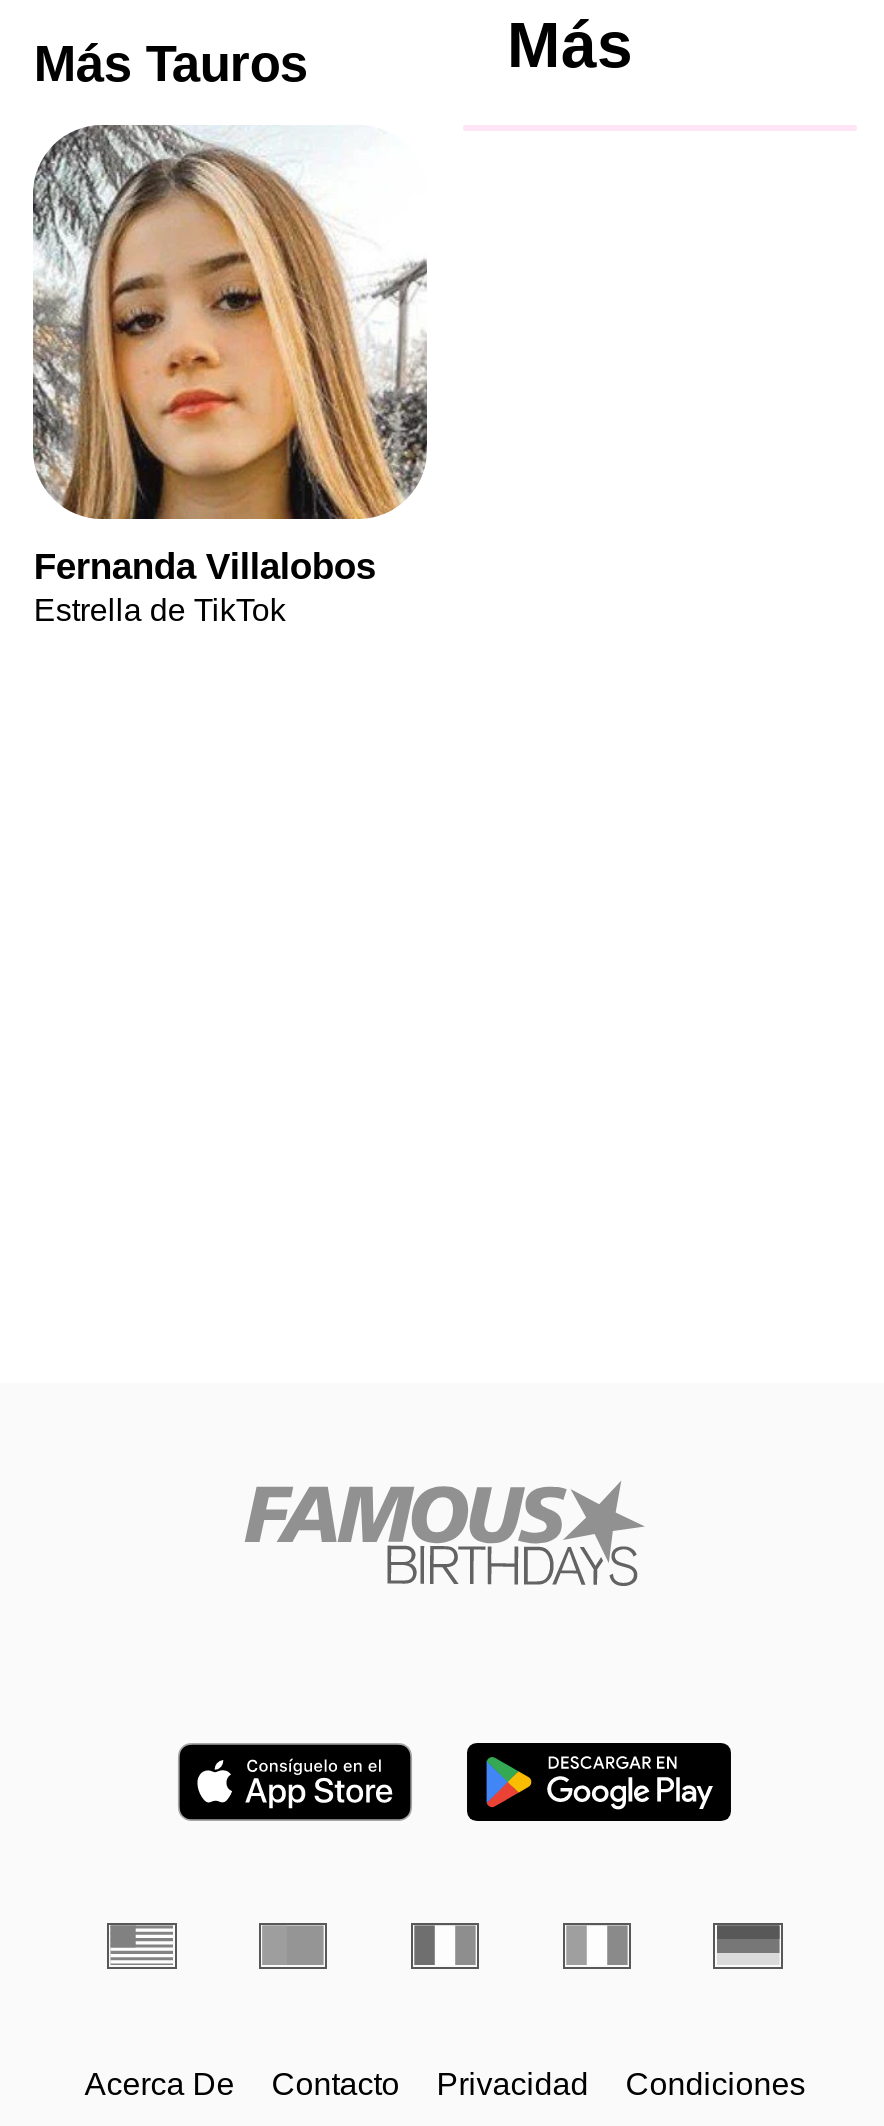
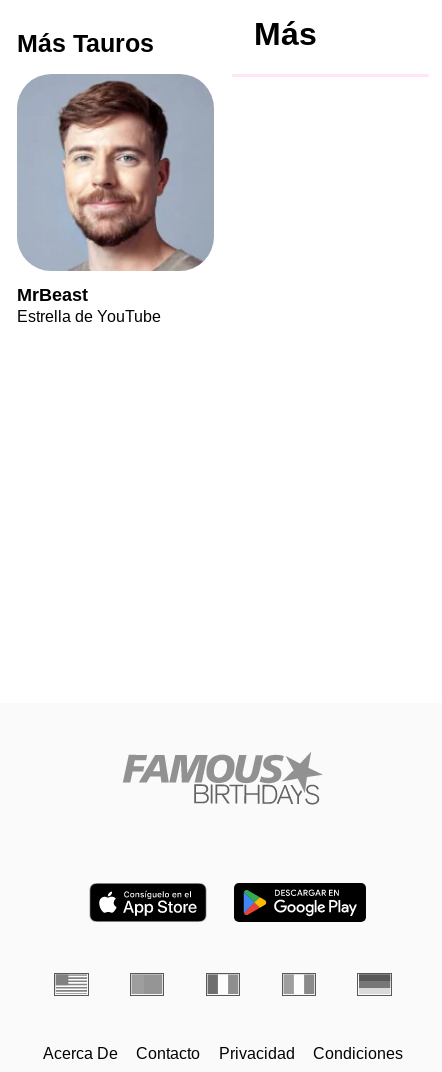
- [image]
- Fernanda Villalobos
- Estrella de TikTok
+ [image]
+ MrBeast
+ Estrella de YouTube
